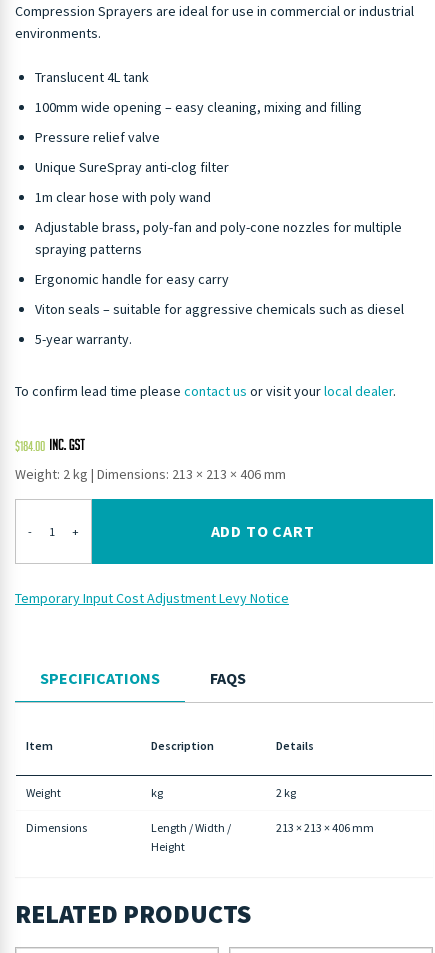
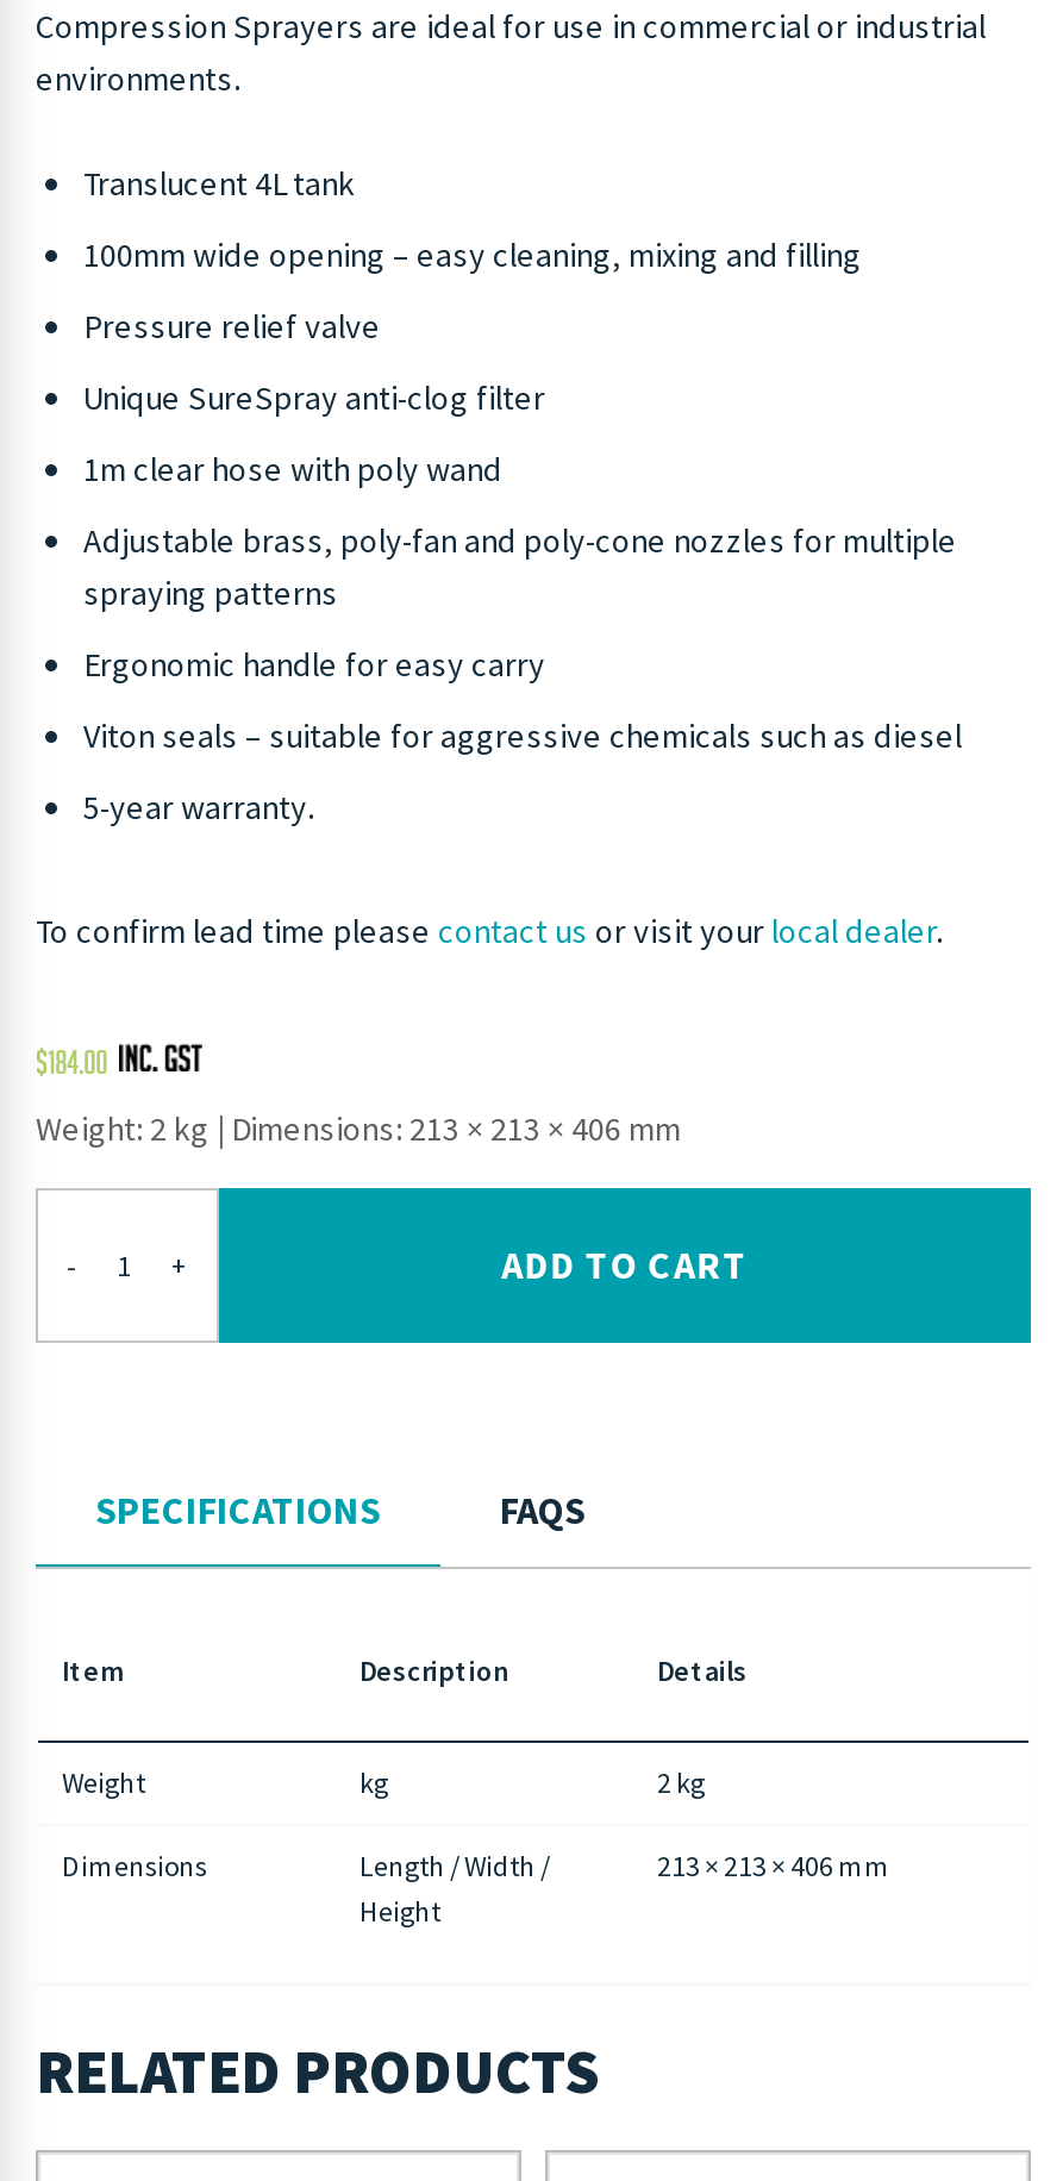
- Temporary Input Cost Adjustment Levy Notice
